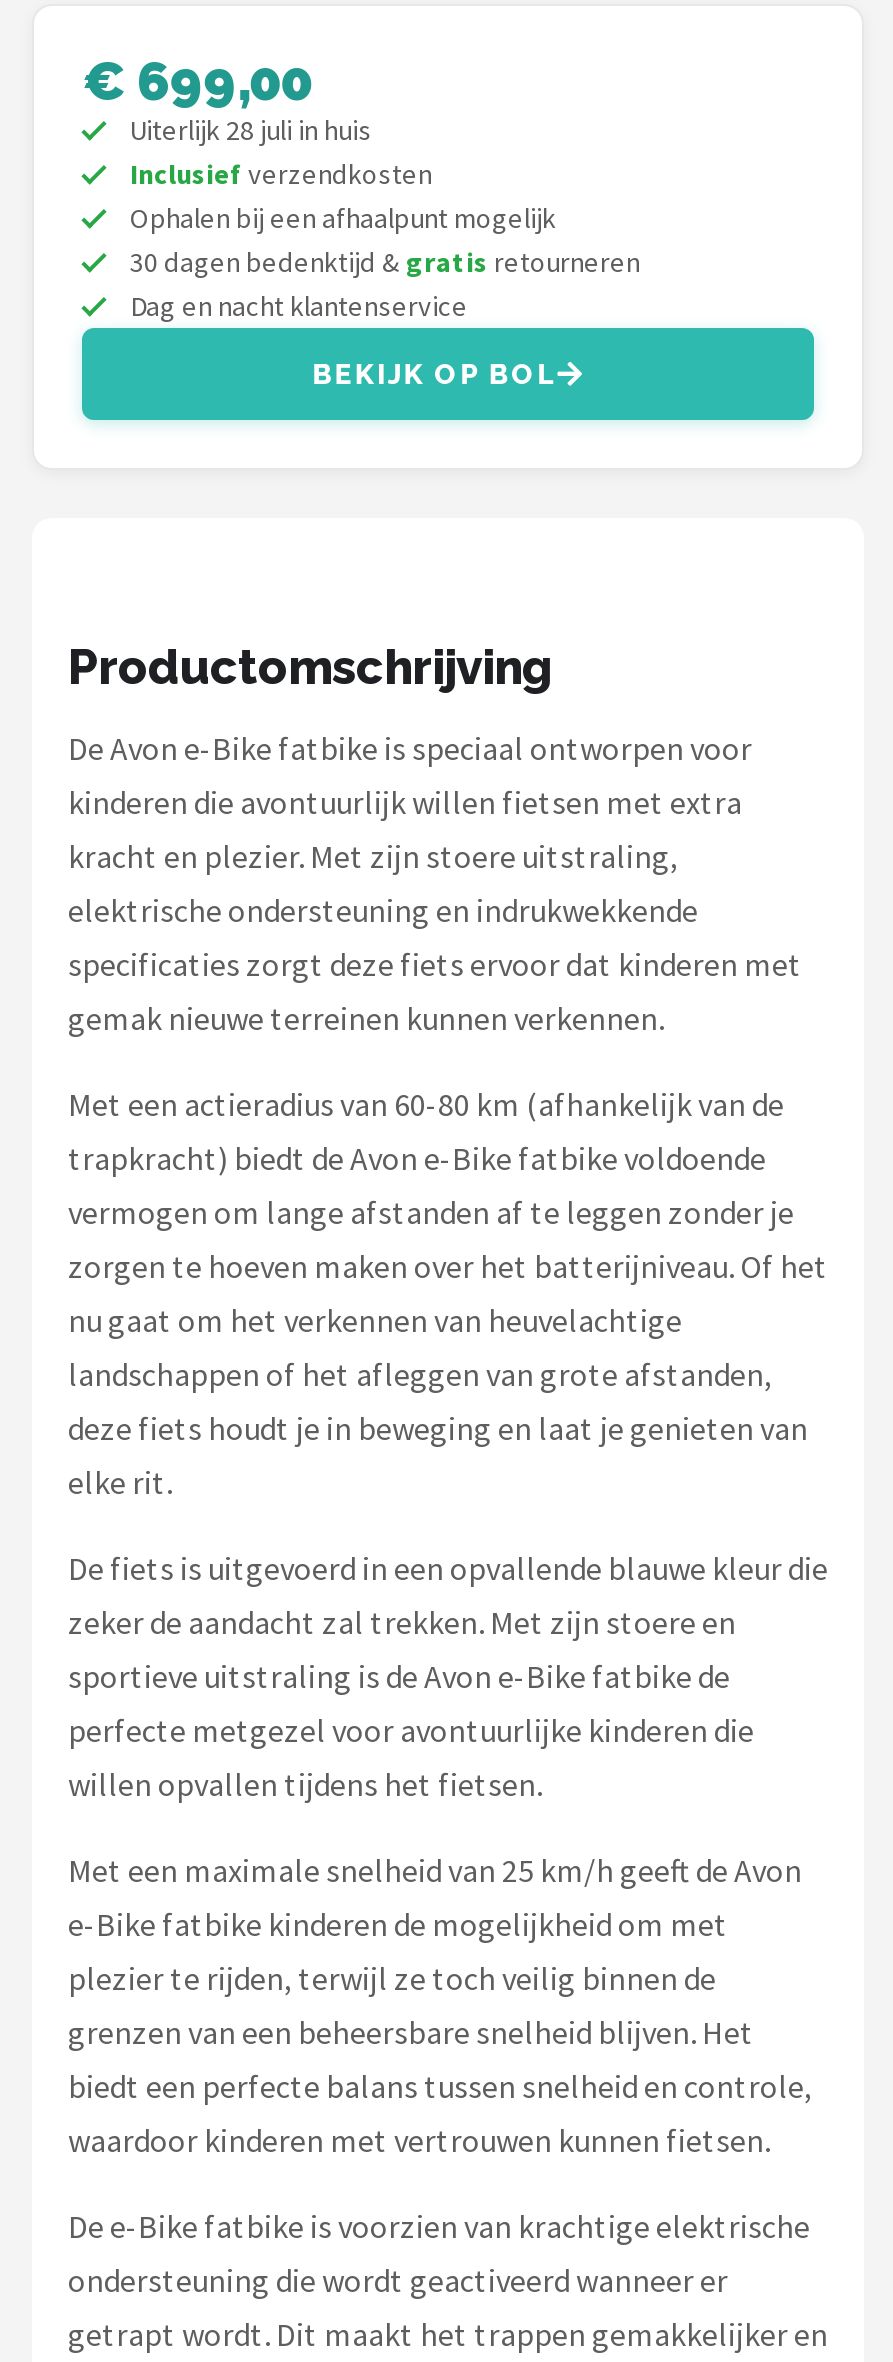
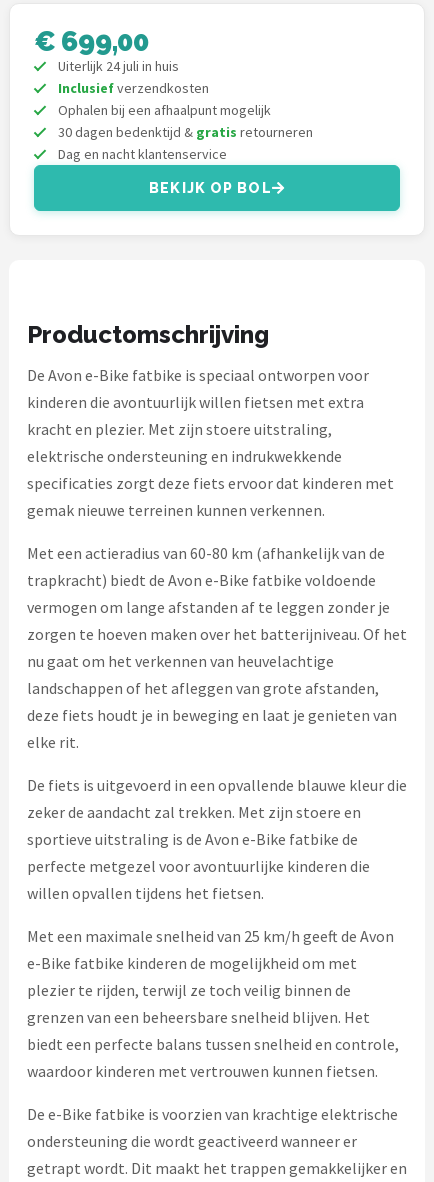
- Uiterlijk 28 juli in huis
+ Uiterlijk 24 juli in huis
